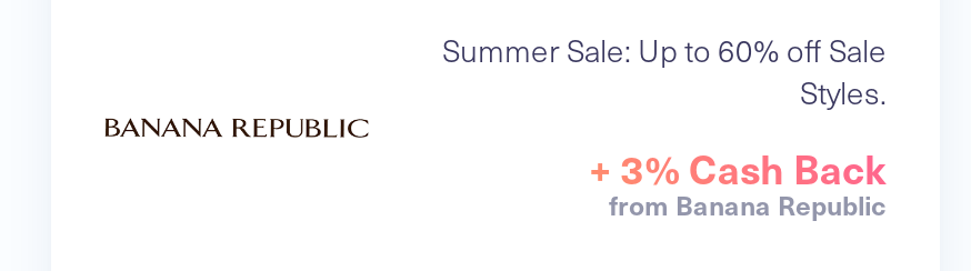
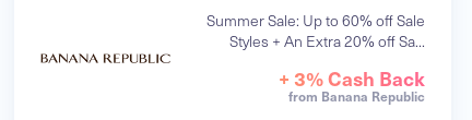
- Styles.
+ Styles + An Extra 20% off Sa...
